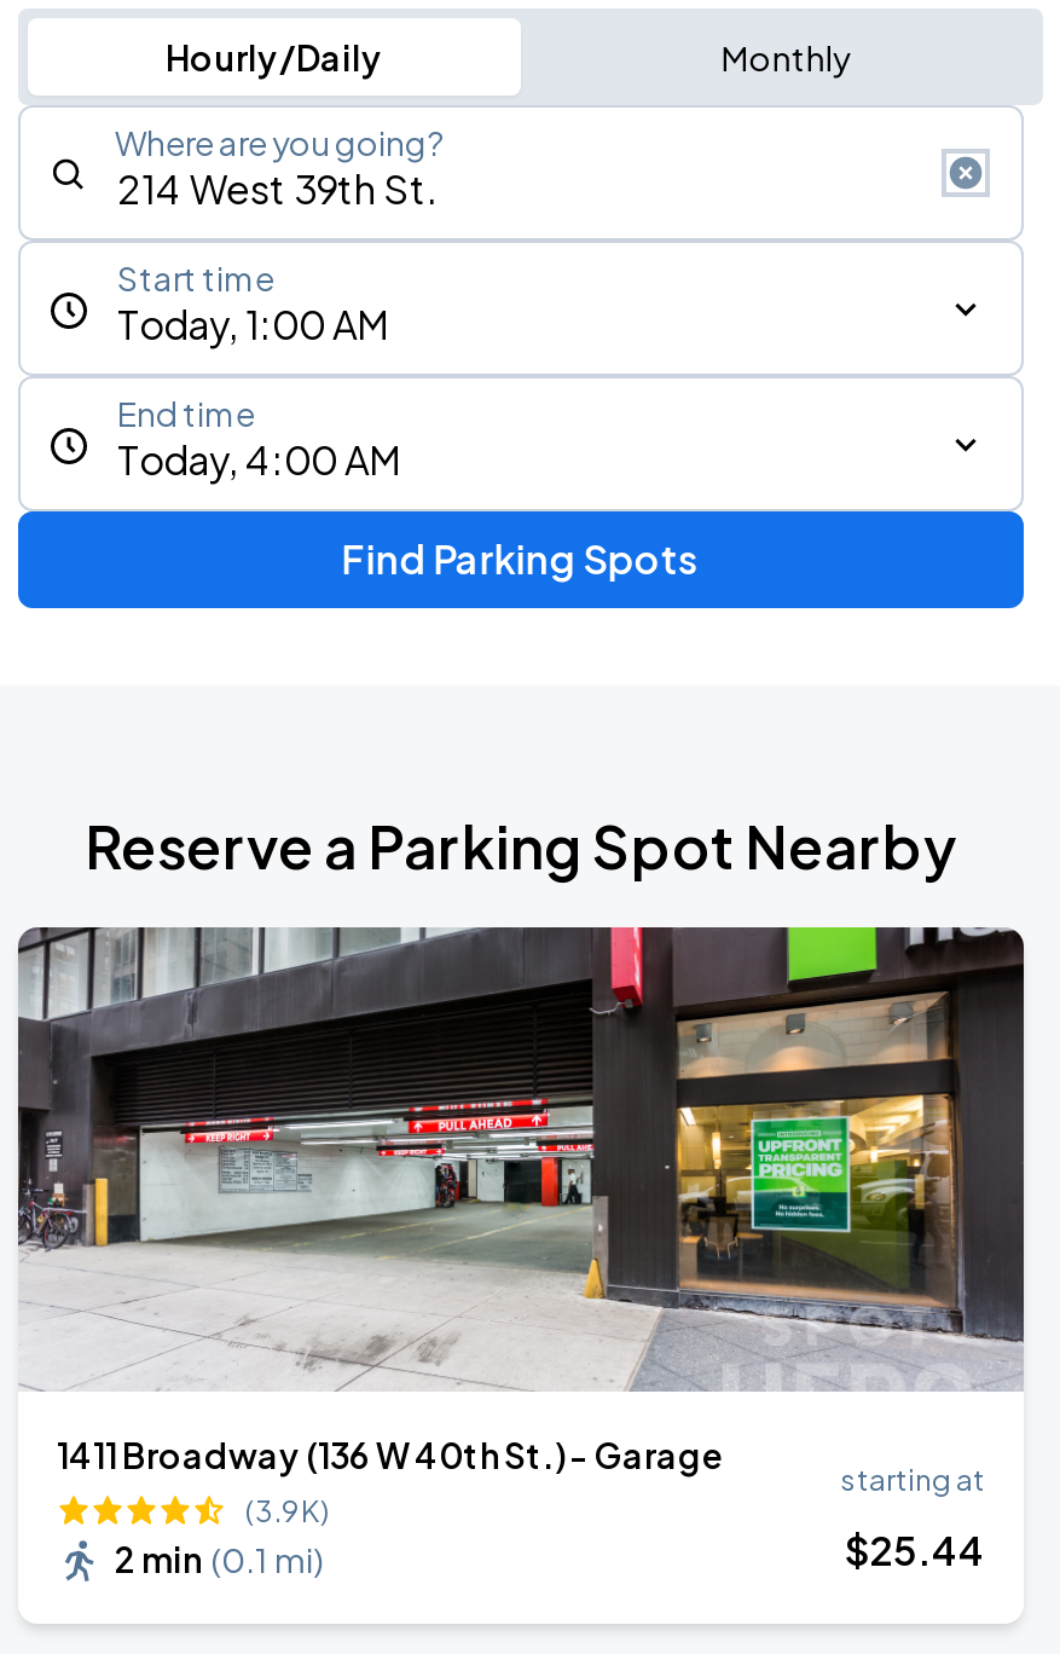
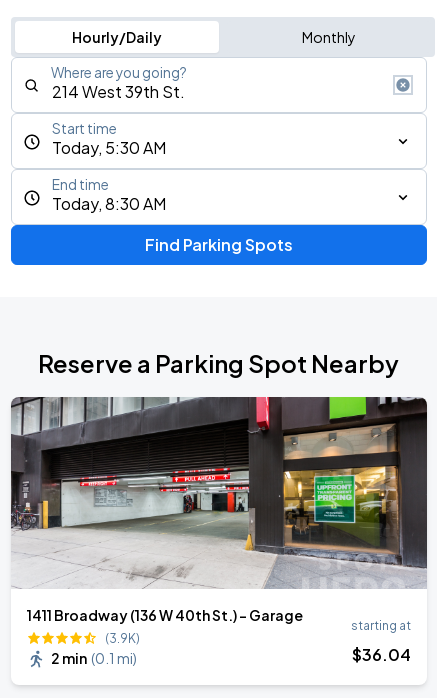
- Today, 1:00 AM
+ Today, 5:30 AM

- Today, 4:00 AM
+ Today, 8:30 AM

- $25.44
+ $36.04
